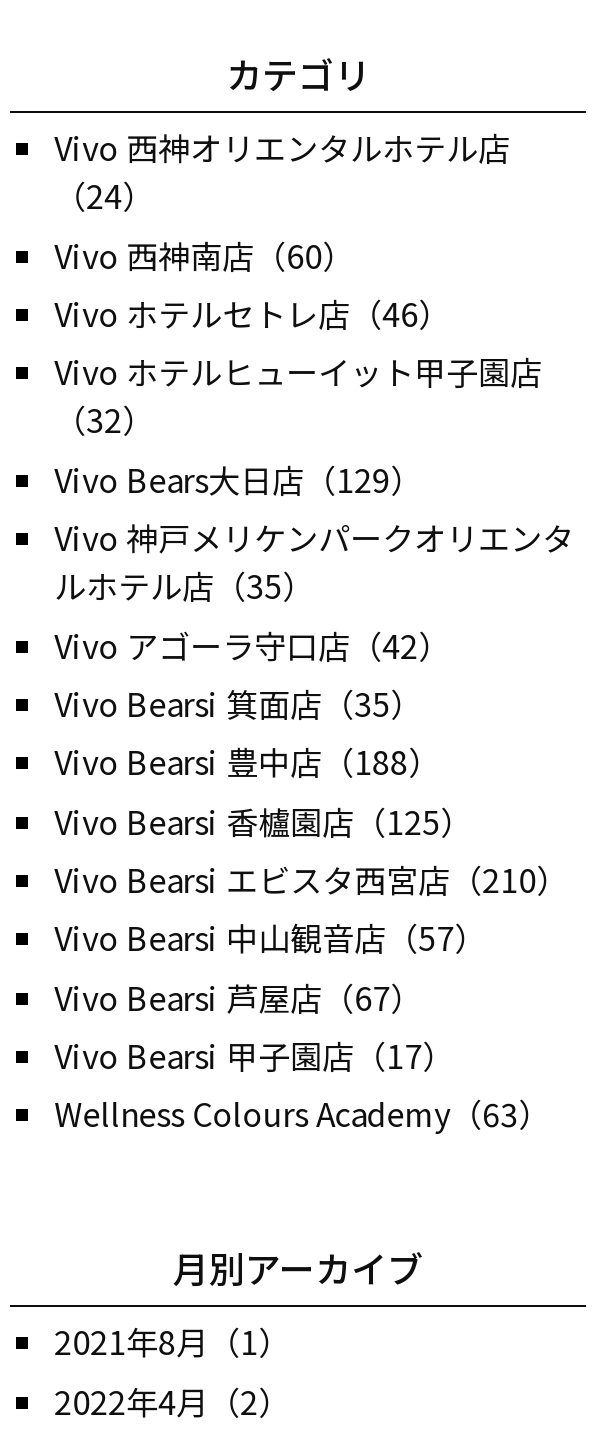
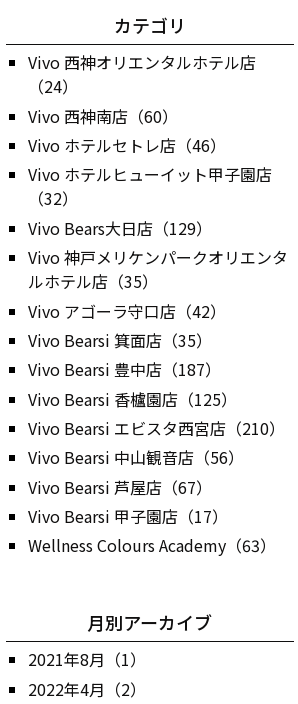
- Vivo Bearsi 豊中店（188）
+ Vivo Bearsi 豊中店（187）

- Vivo Bearsi 中山観音店（57）
+ Vivo Bearsi 中山観音店（56）
